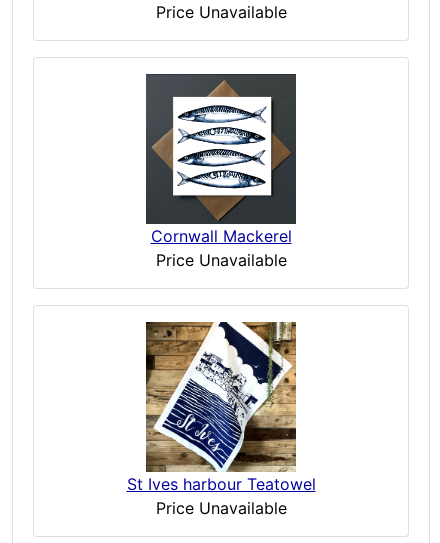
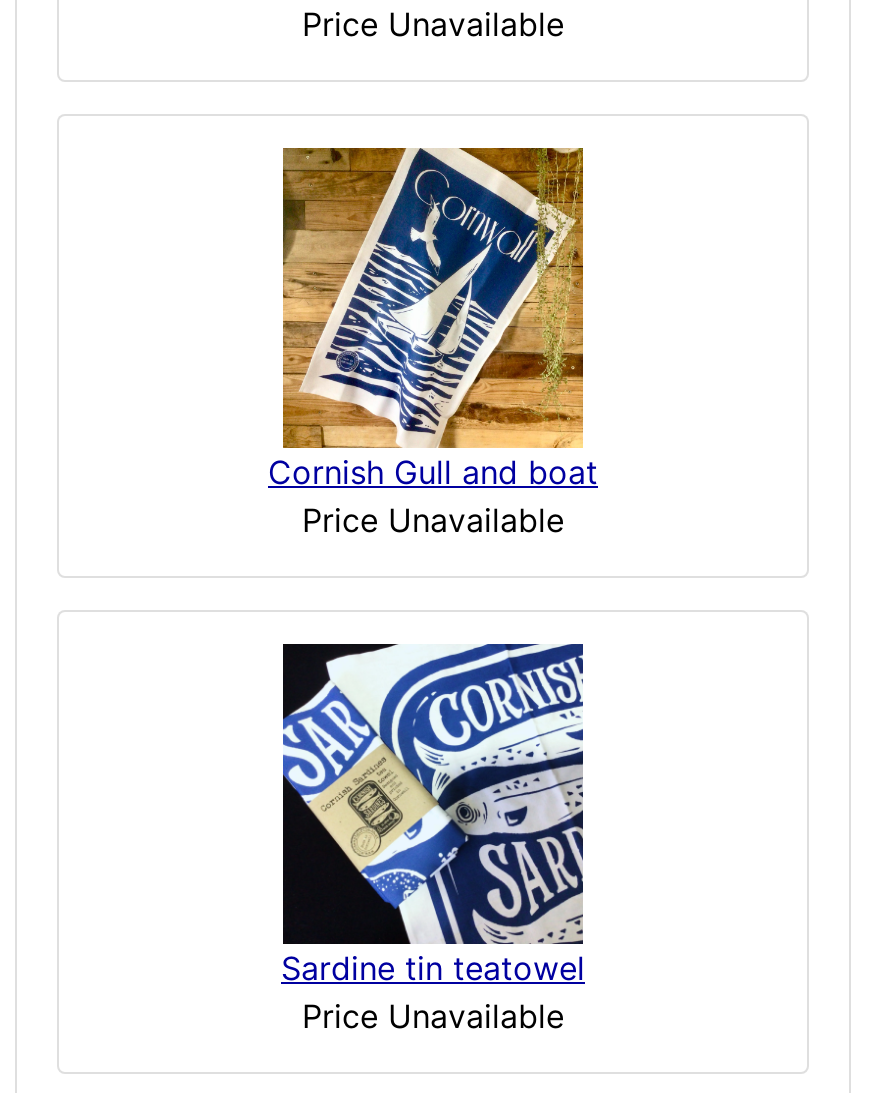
- [image]
- Cornwall Mackerel
+ [image]
+ Cornish Gull and boat

- [image]
- St Ives harbour Teatowel
+ [image]
+ Sardine tin teatowel
